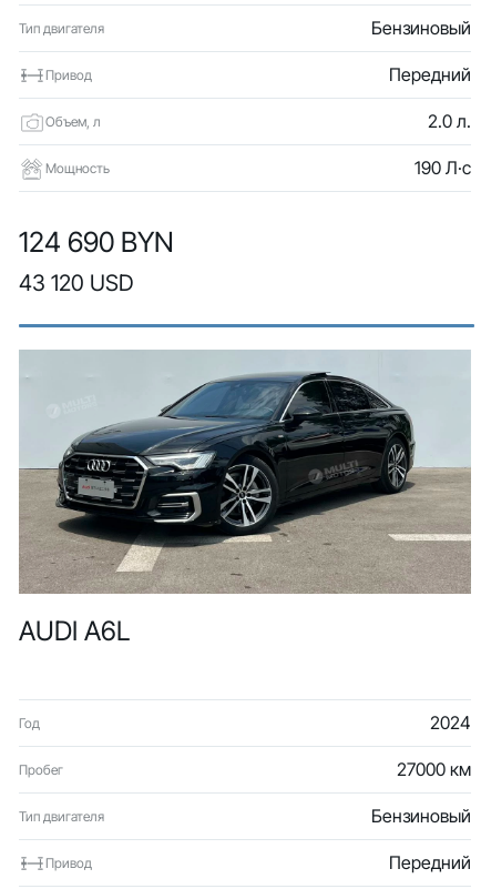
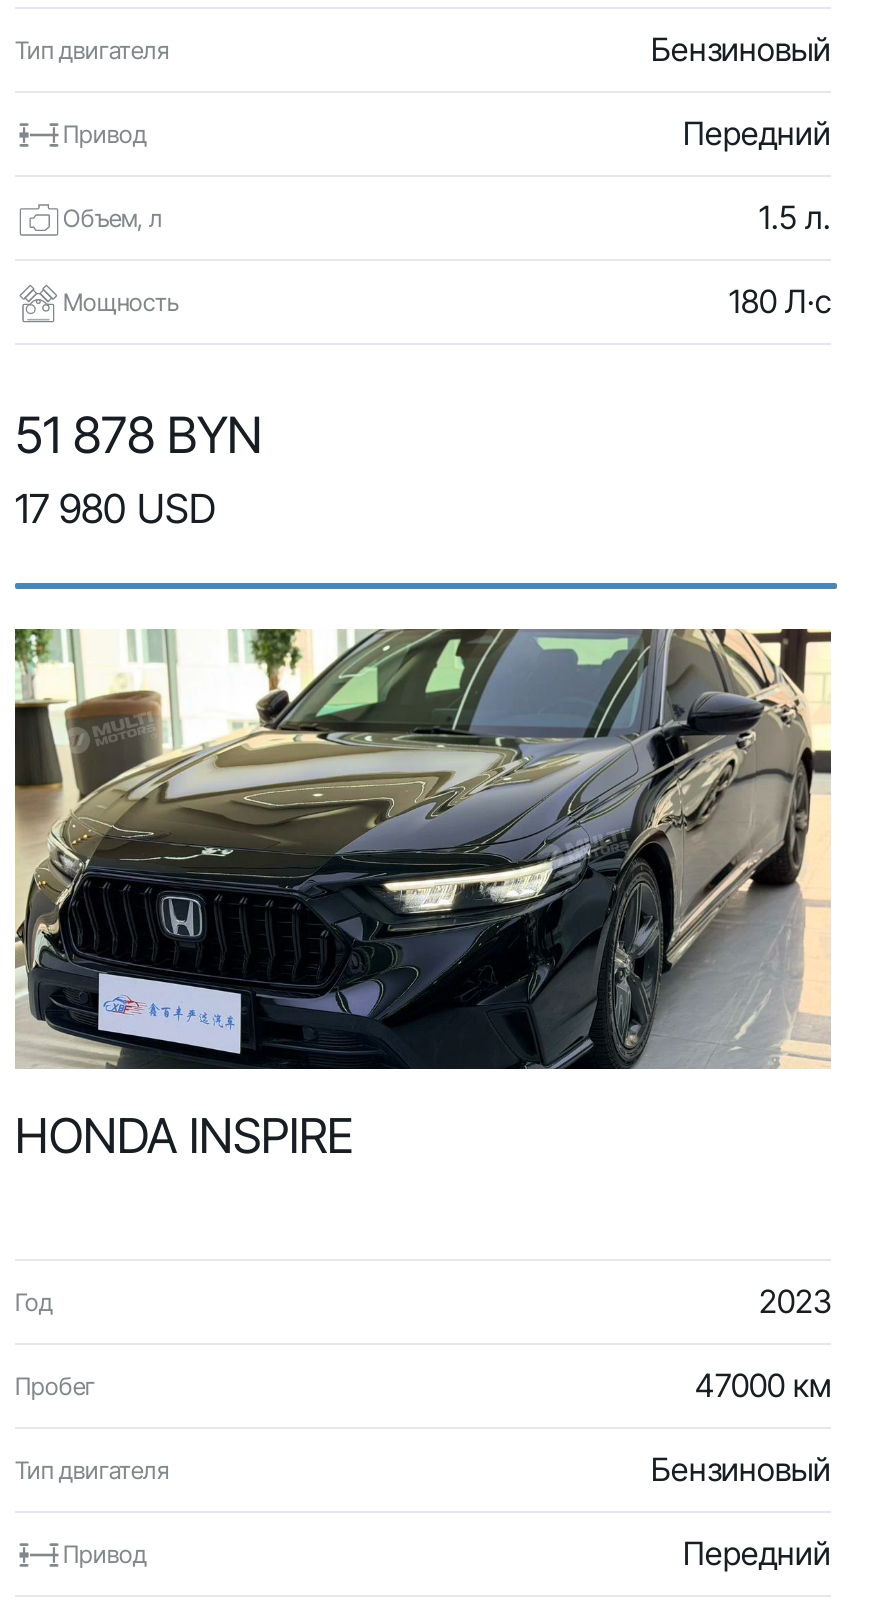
- 2.0 л.
+ 1.5 л.

- 190 Л·с
+ 180 Л·с

- 124 690 BYN
- 43 120 USD
+ 51 878 BYN
+ 17 980 USD

- [image]
- AUDI A6L
+ [image]
+ HONDA INSPIRE

- 2024
+ 2023

- 27000 км
+ 47000 км
